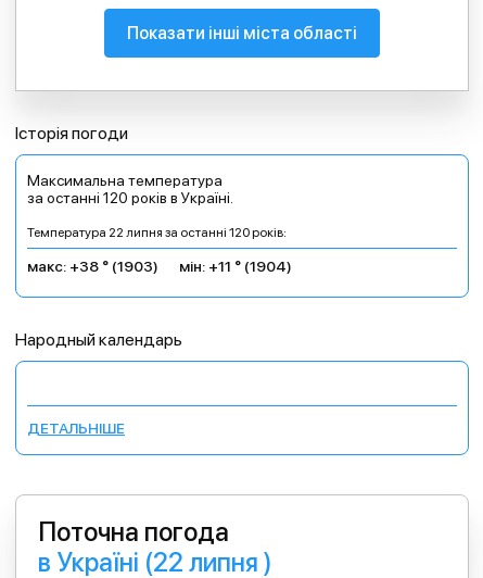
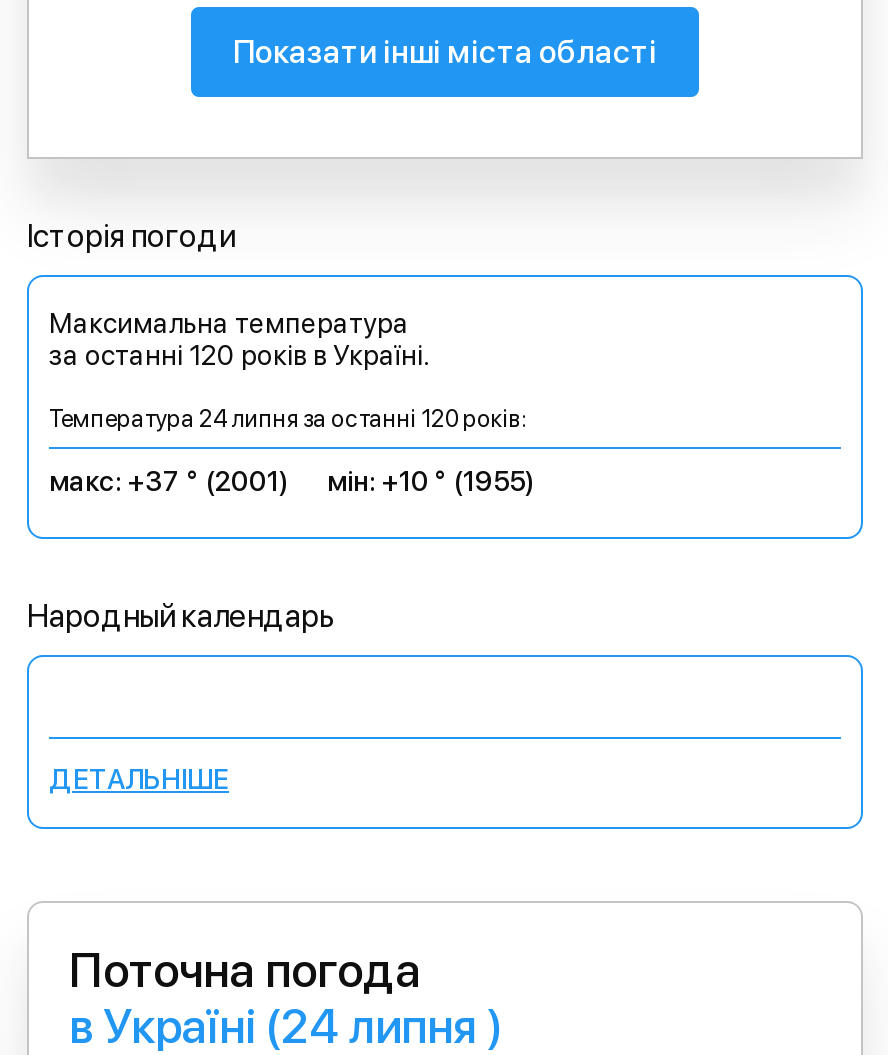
- Температура 22 липня за останні 120 років:
+ Температура 24 липня за останні 120 років:

- макс: +38 ° (1903)
+ макс: +37 ° (2001)

- мін: +11 ° (1904)
+ мін: +10 ° (1955)

- в Україні (22 липня )
+ в Україні (24 липня )
